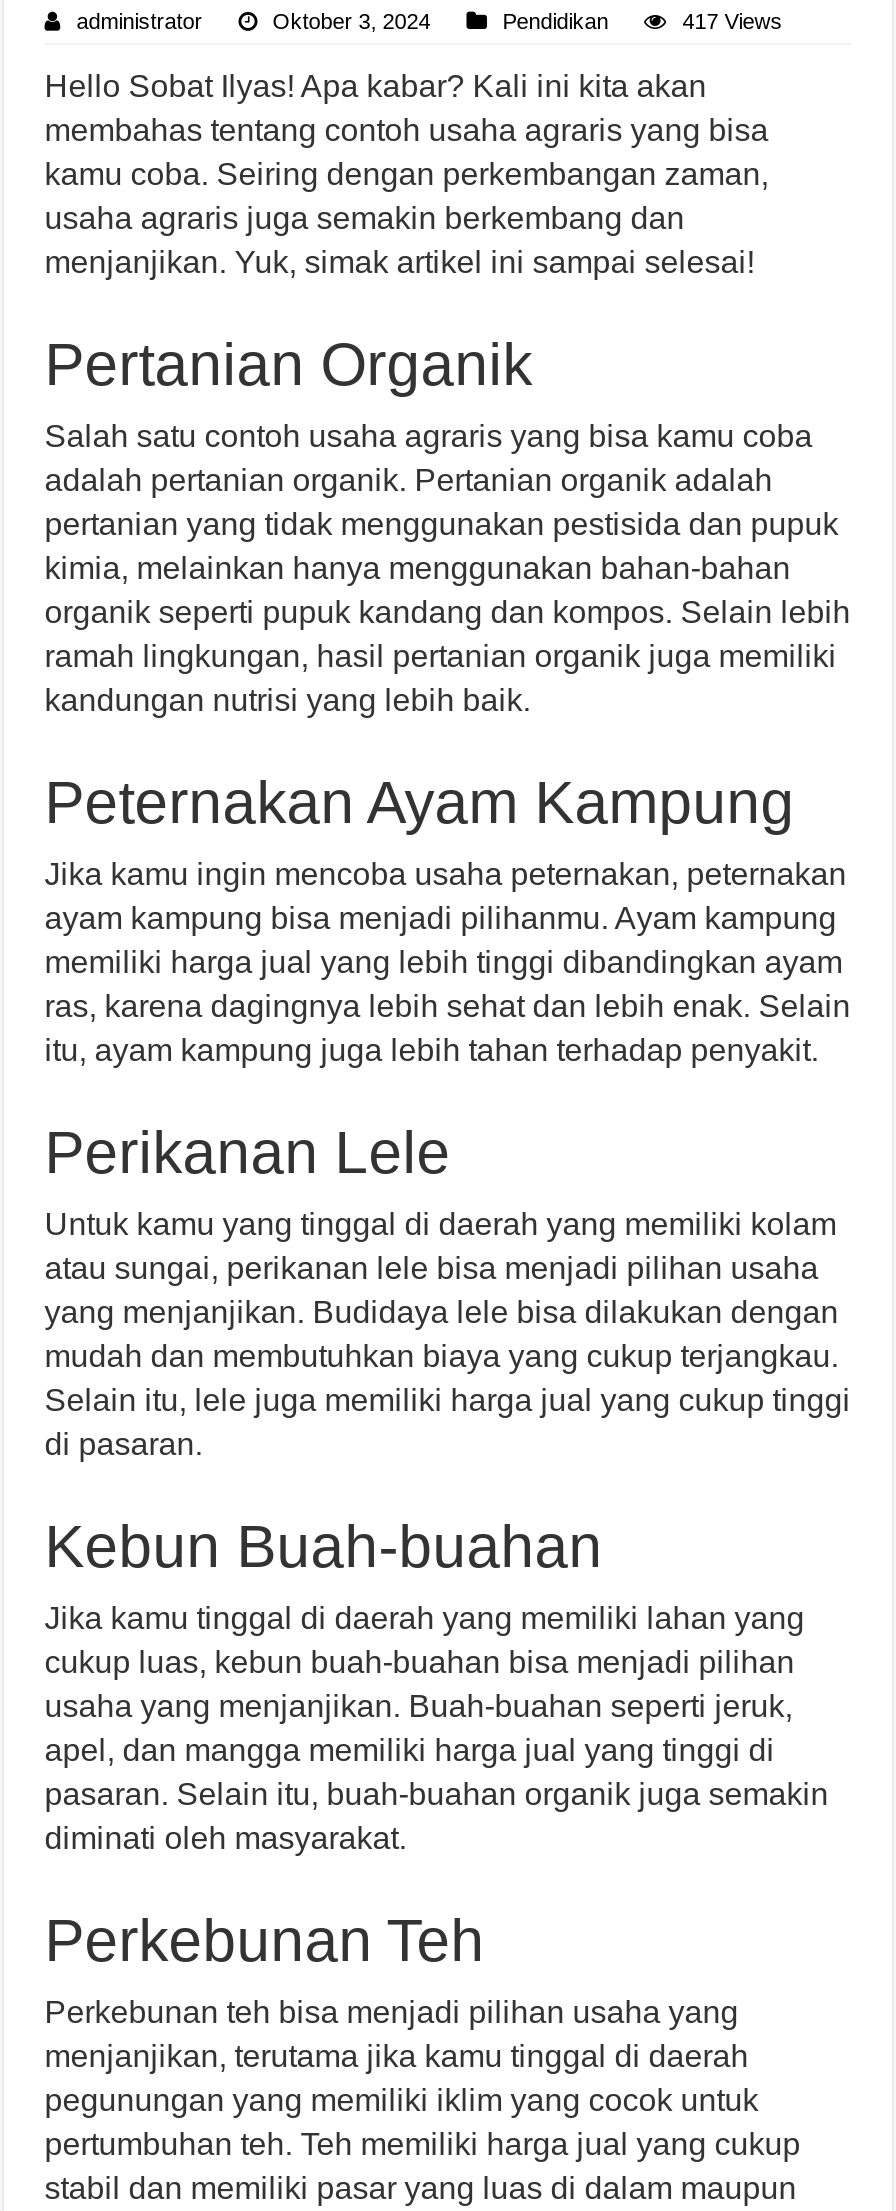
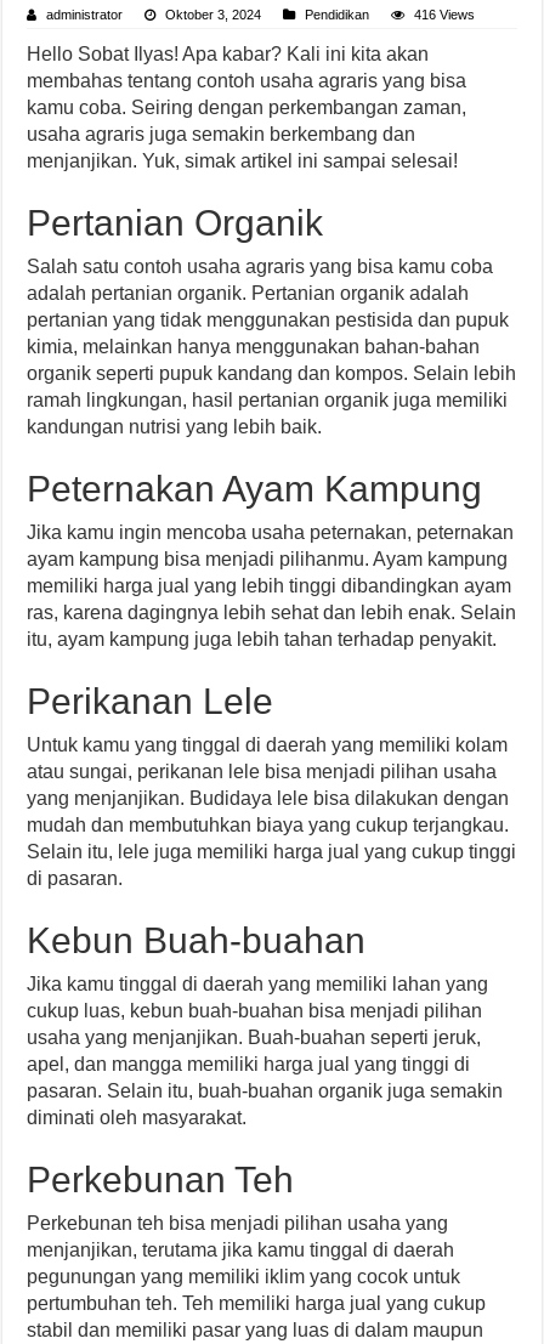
- 417 Views
+ 416 Views
